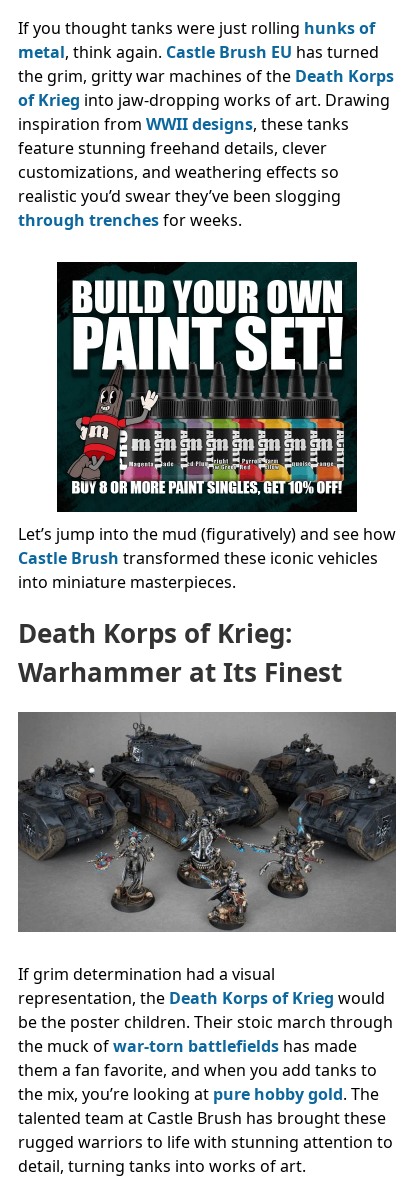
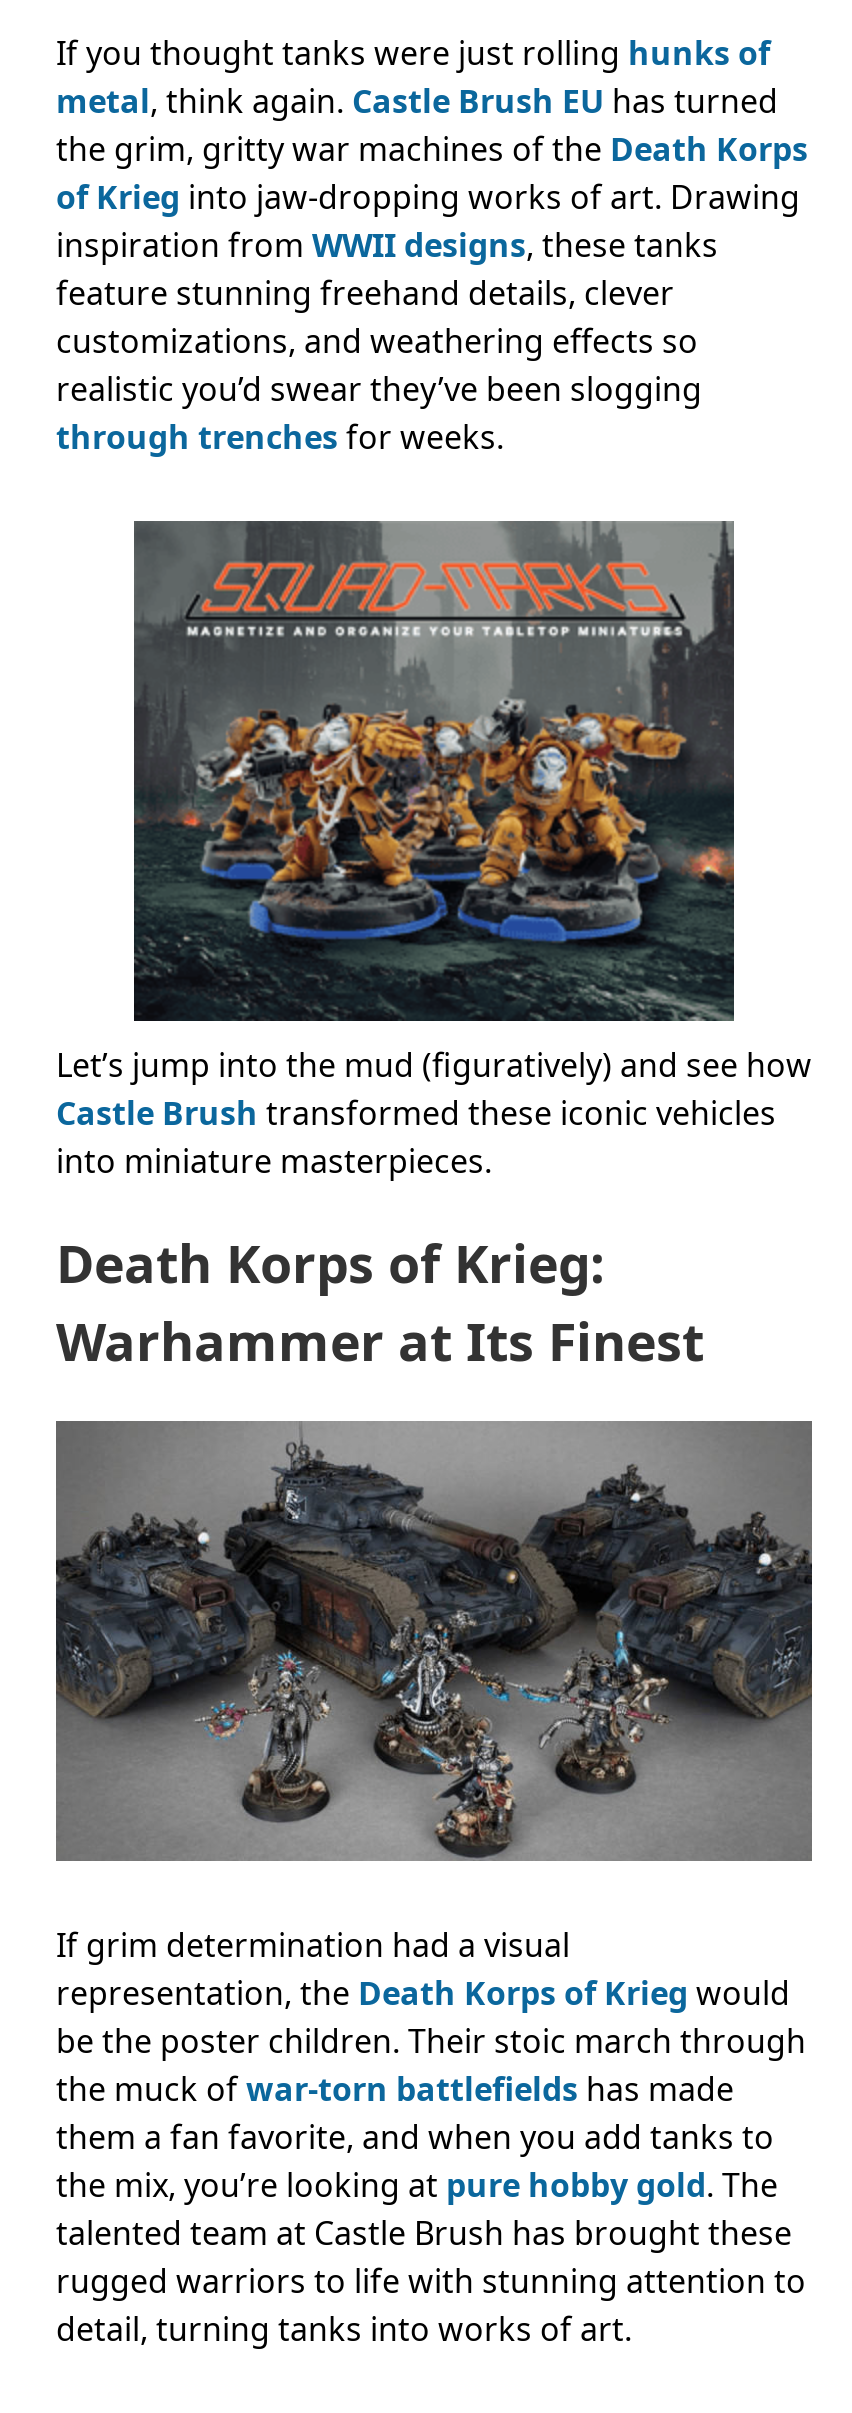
- [image]
+ [image]
